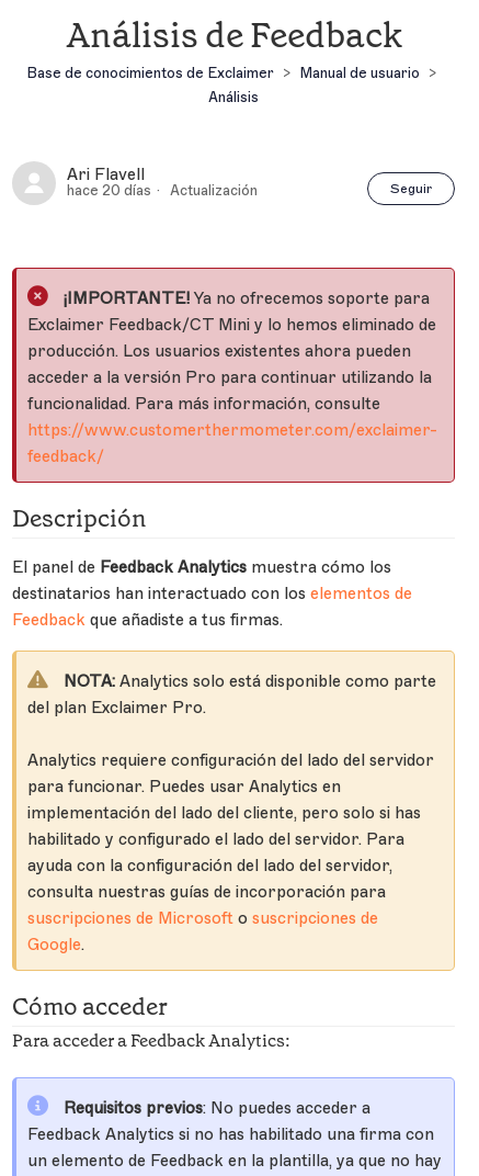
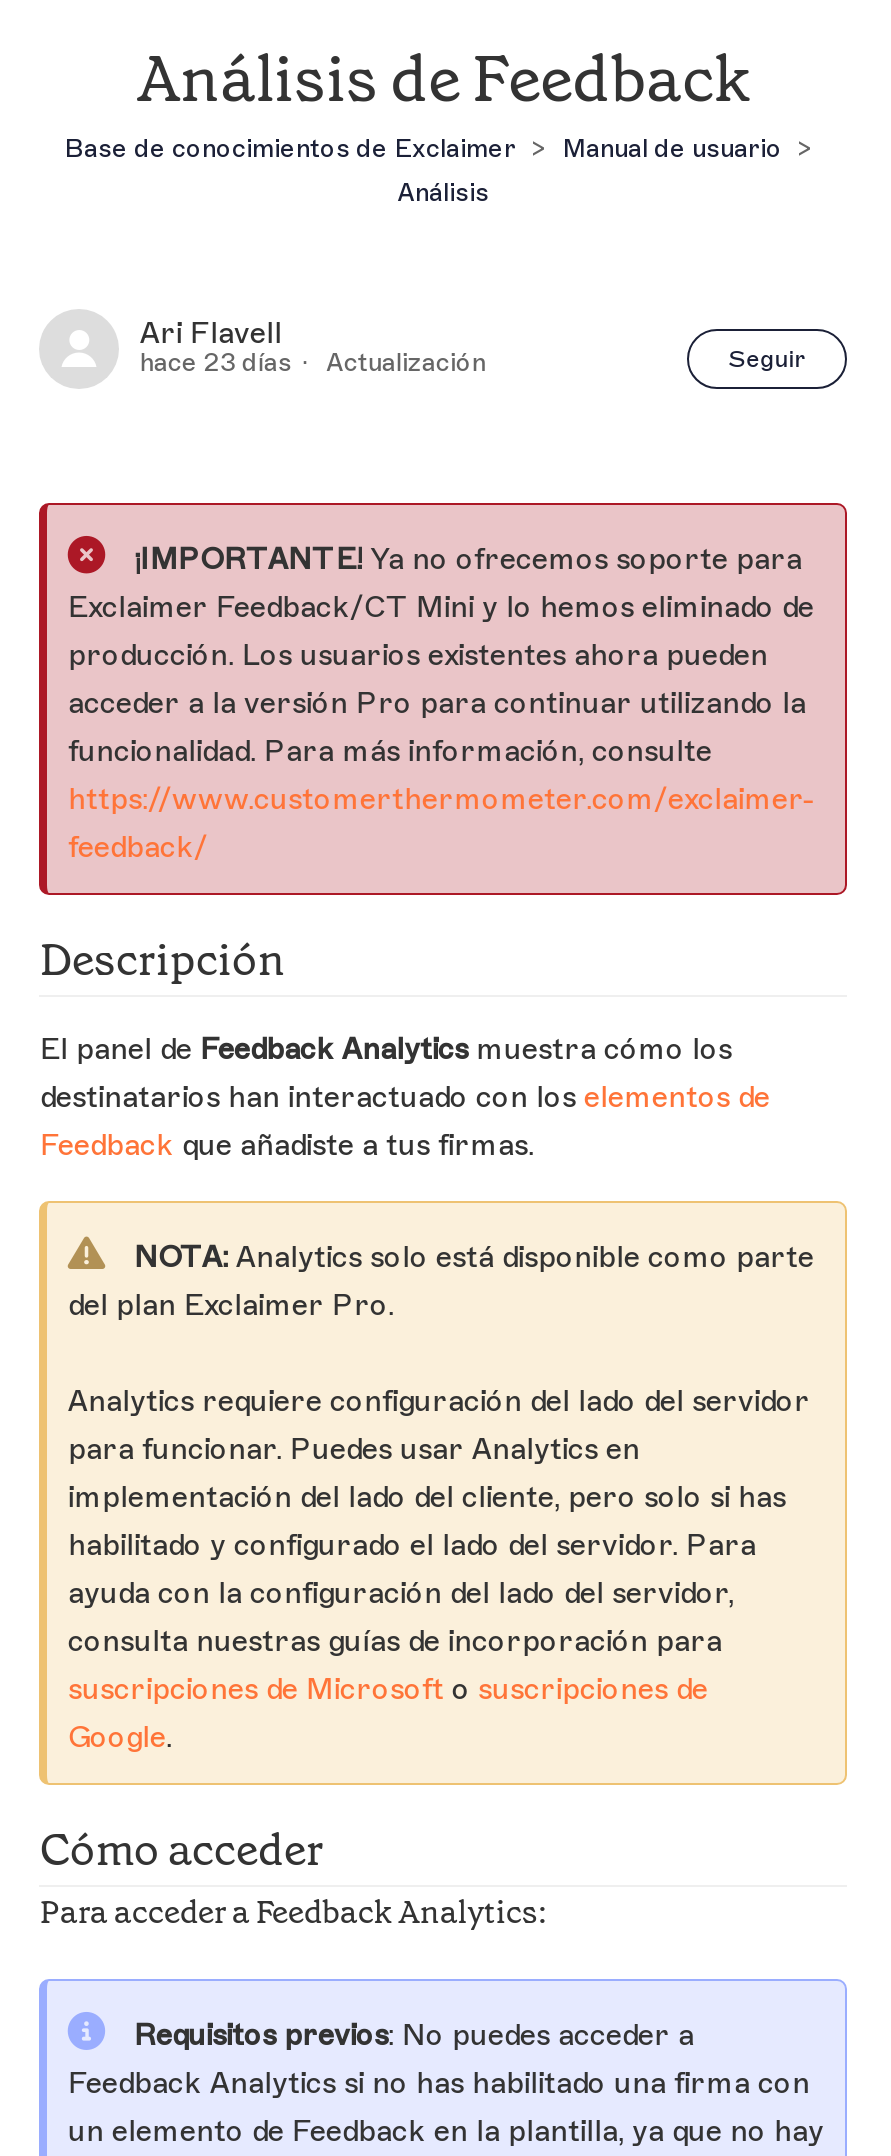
- hace 20 días Actualización
+ hace 23 días Actualización
